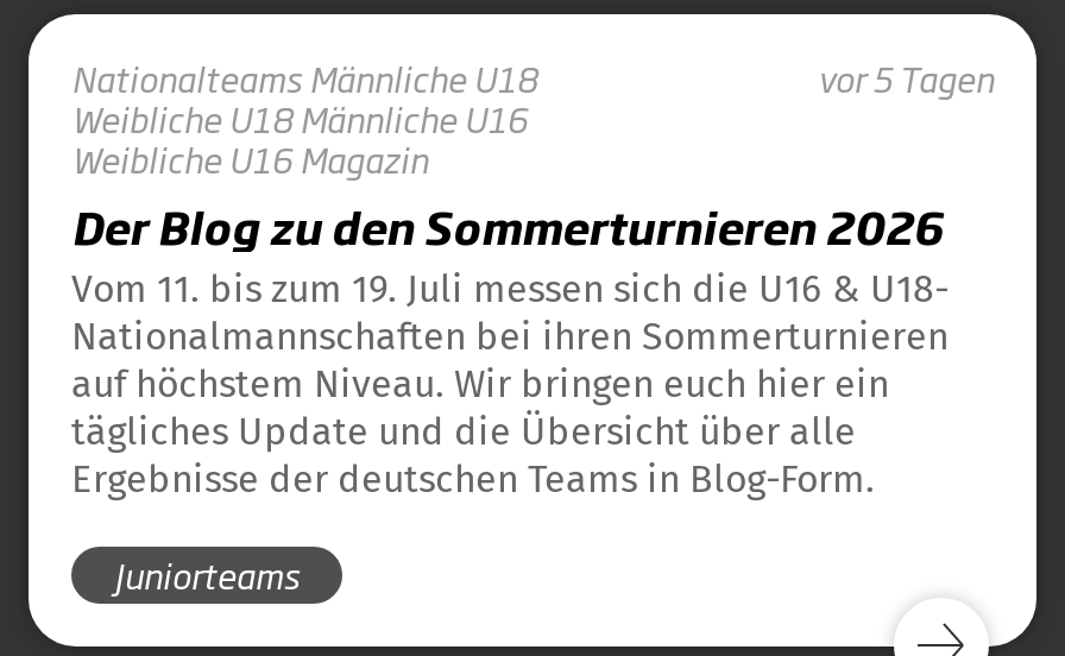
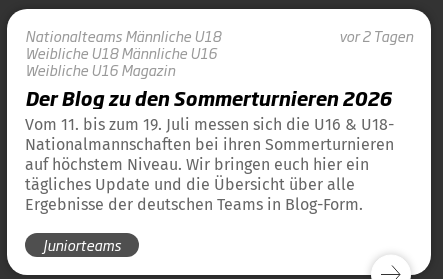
- vor 5 Tagen
+ vor 2 Tagen
